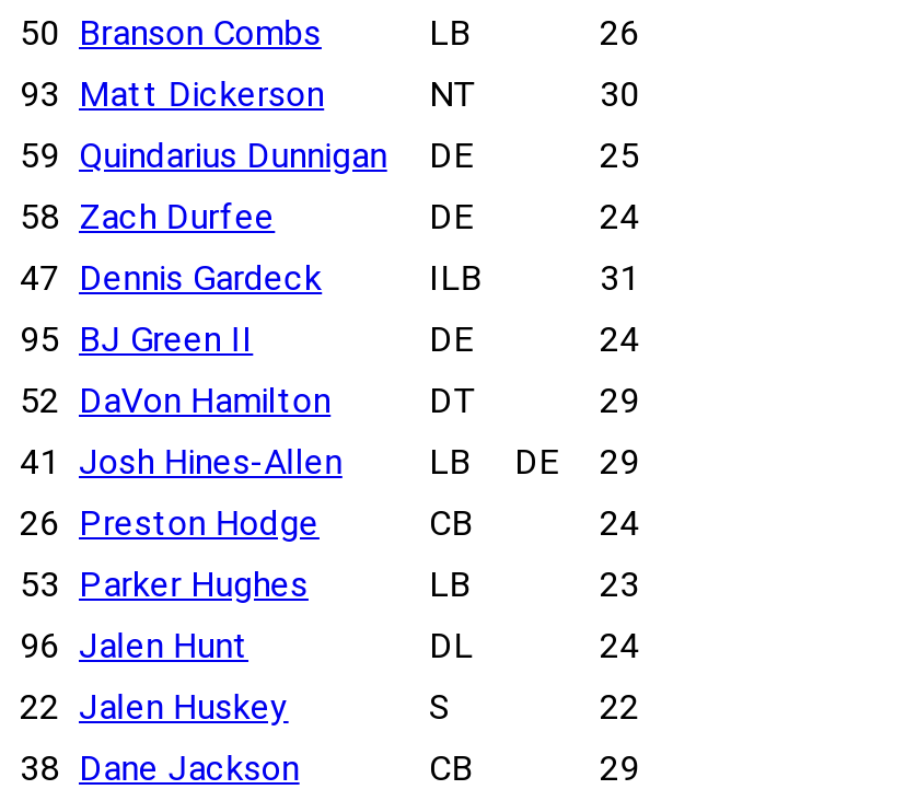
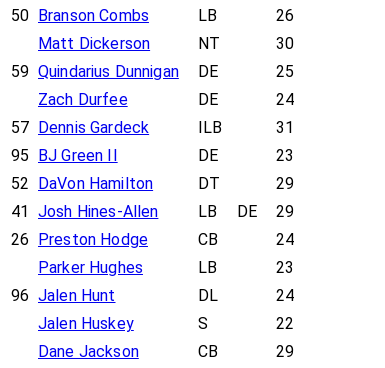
- 93 Matt Dickerson
+ Matt Dickerson

- 58 Zach Durfee
+ Zach Durfee

- 47 Dennis Gardeck
+ 57 Dennis Gardeck

- 24
+ 23

- 53 Parker Hughes
+ Parker Hughes

- 22 Jalen Huskey
+ Jalen Huskey

- 38 Dane Jackson
+ Dane Jackson
